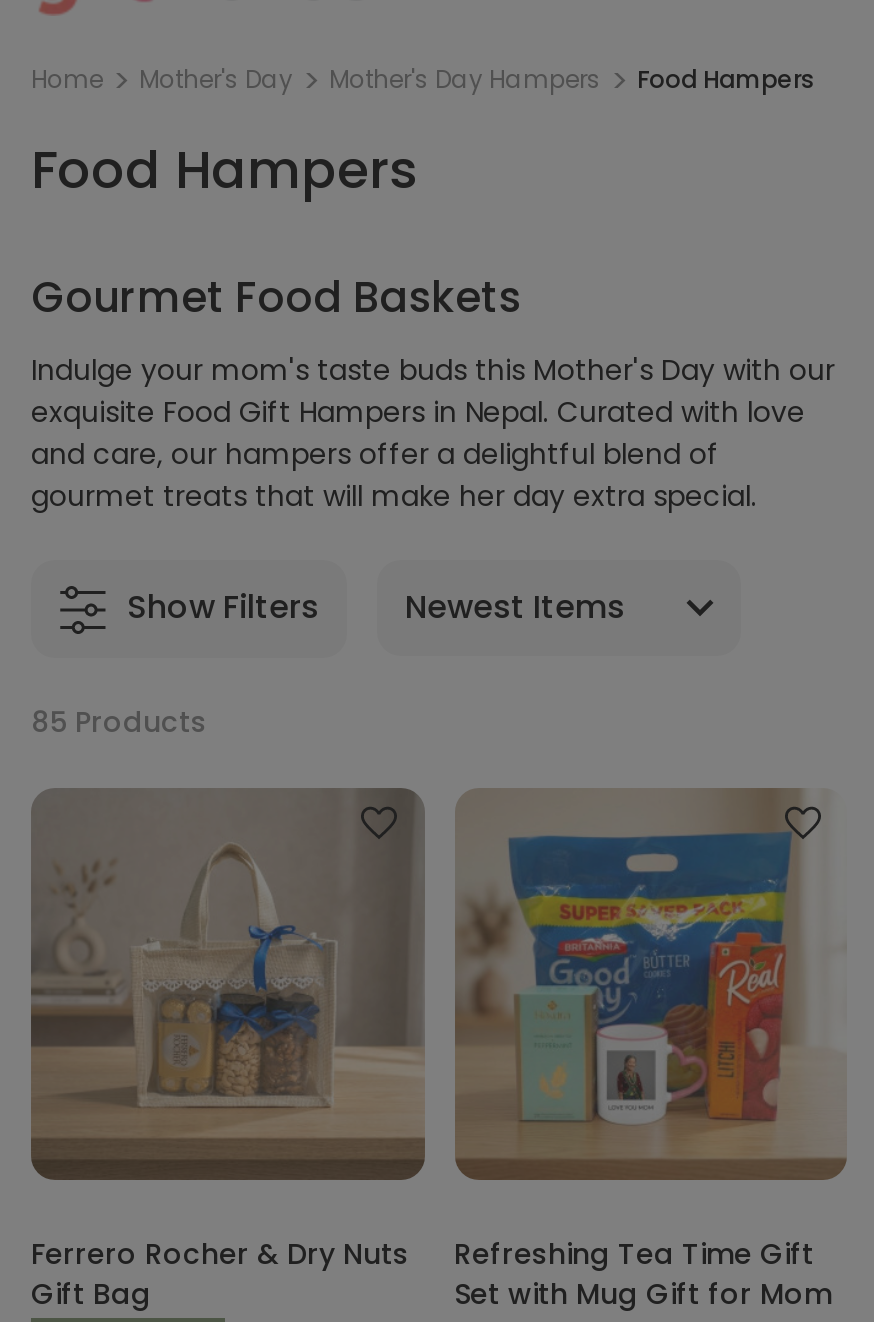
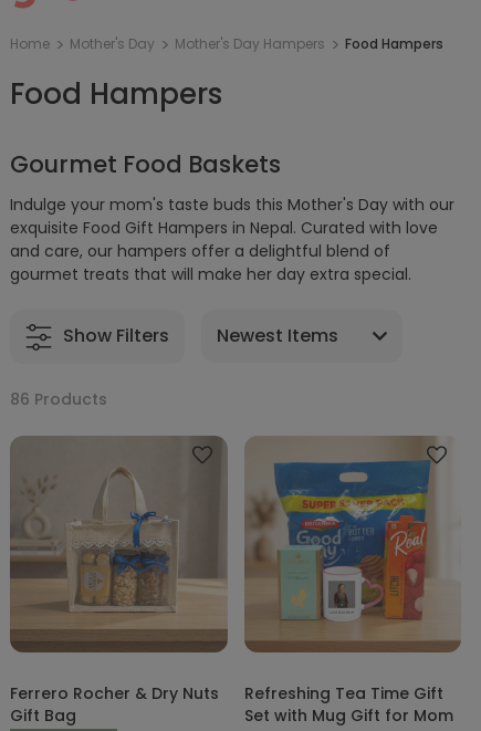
- 85 Products
+ 86 Products
